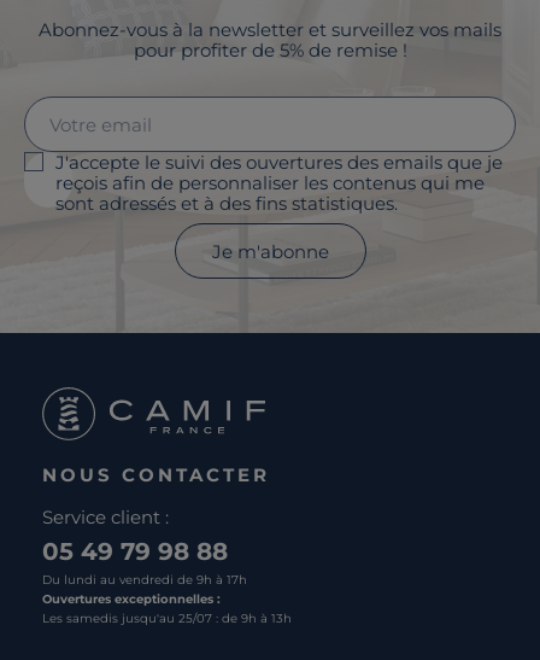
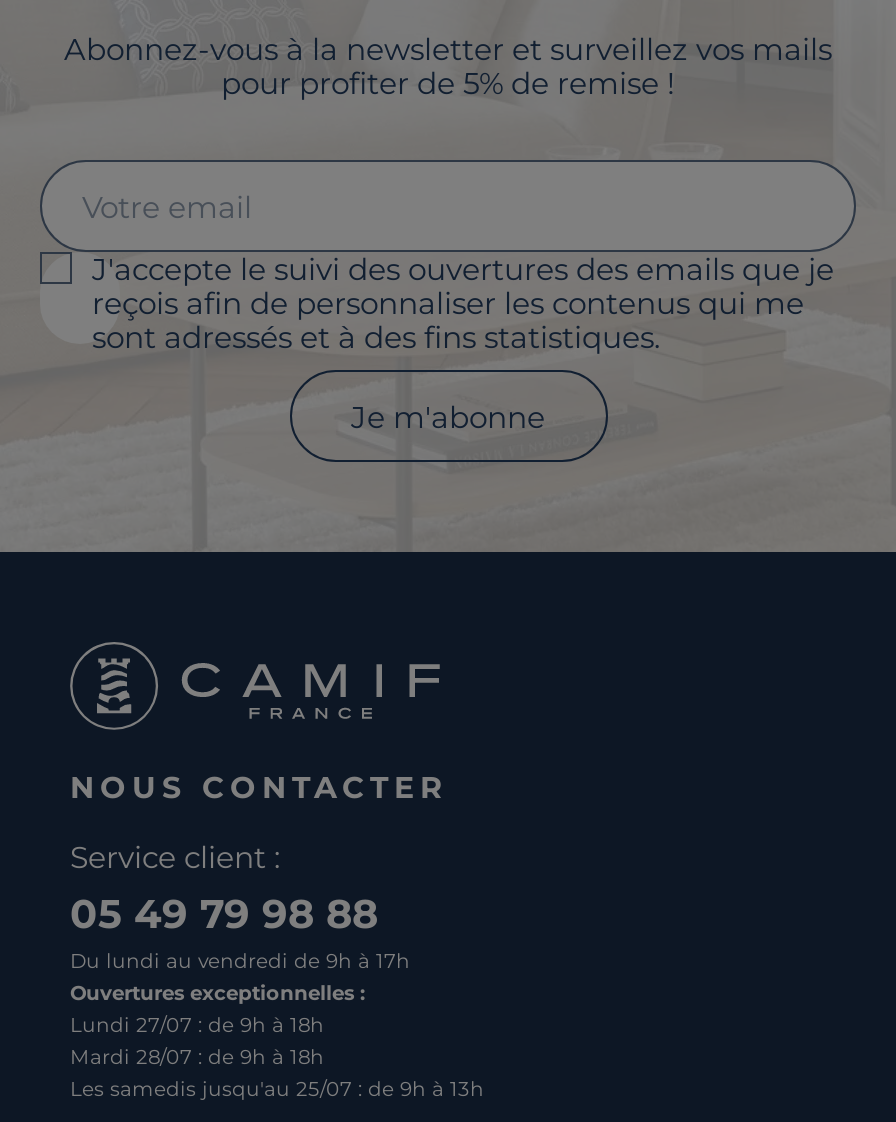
+ Lundi 27/07 : de 9h à 18h
+ Mardi 28/07 : de 9h à 18h
